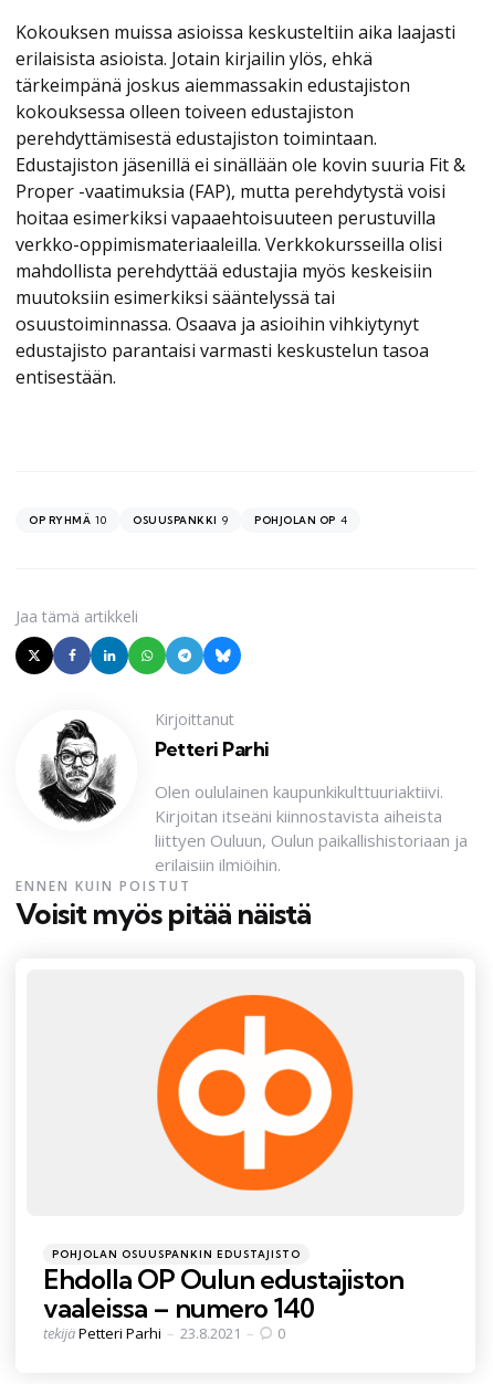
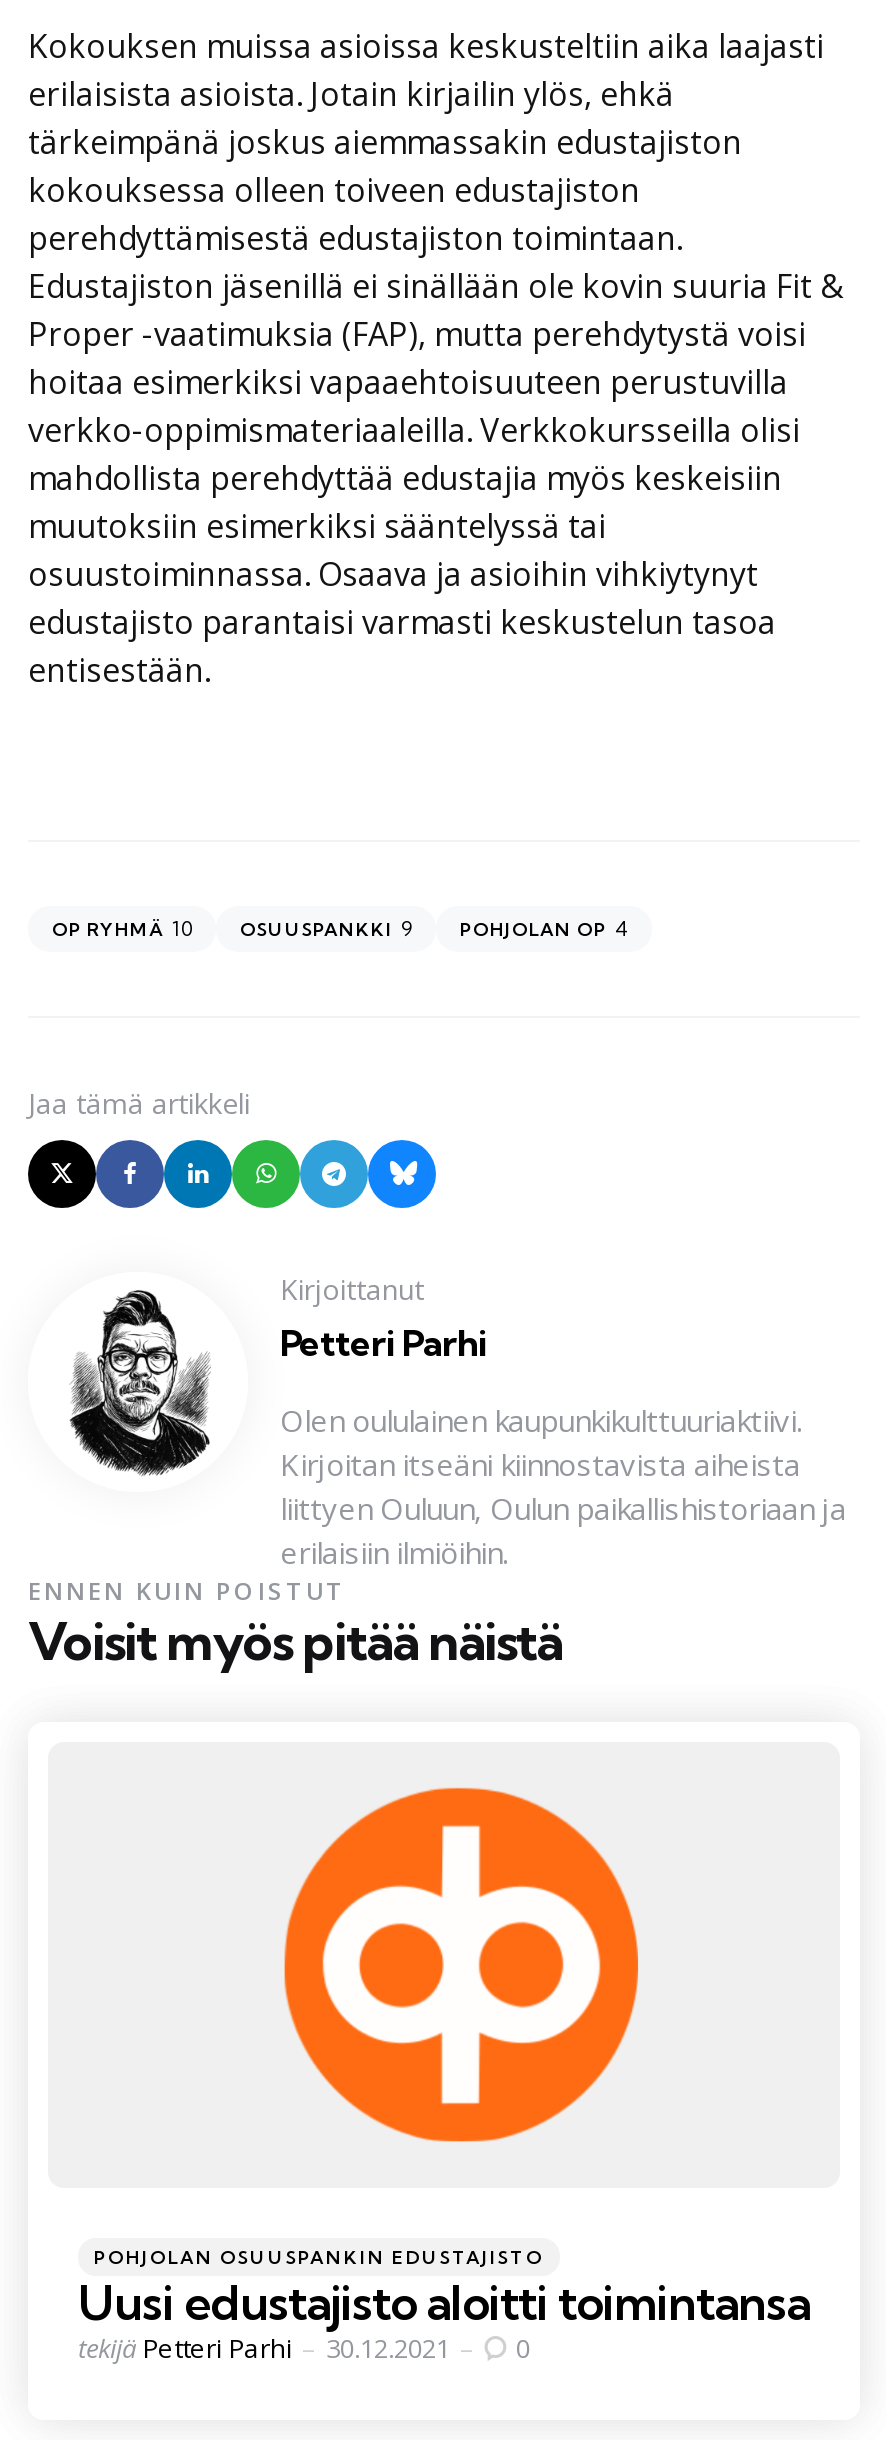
- Ehdolla OP Oulun edustajiston
- vaaleissa – numero 140
+ Uusi edustajisto aloitti toimintansa

- 23.8.2021
+ 30.12.2021
